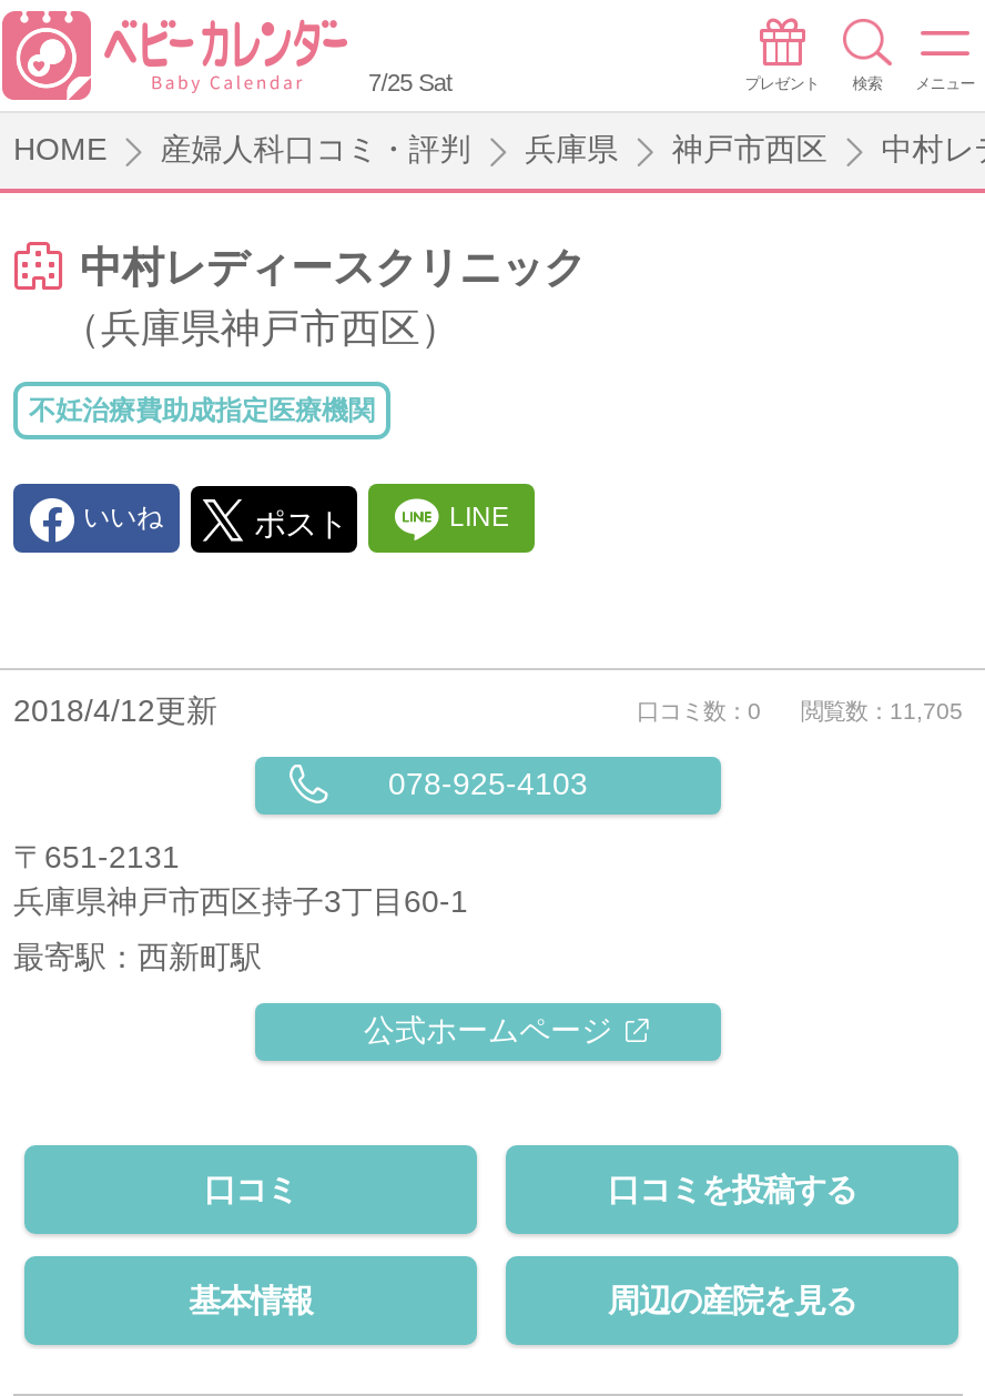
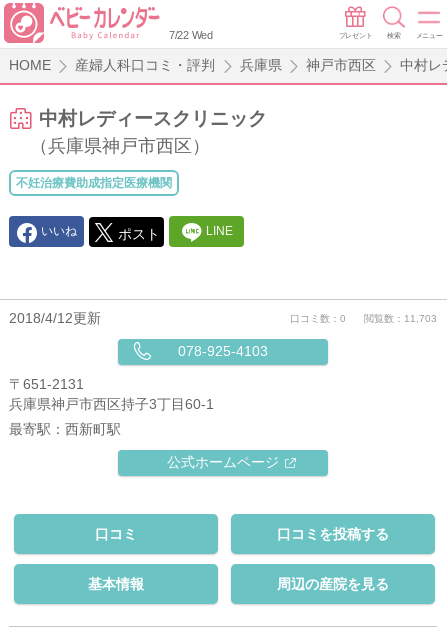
- 7/25 Sat
+ 7/22 Wed

- 口コミ数：0 閲覧数：11,705
+ 口コミ数：0 閲覧数：11,703
